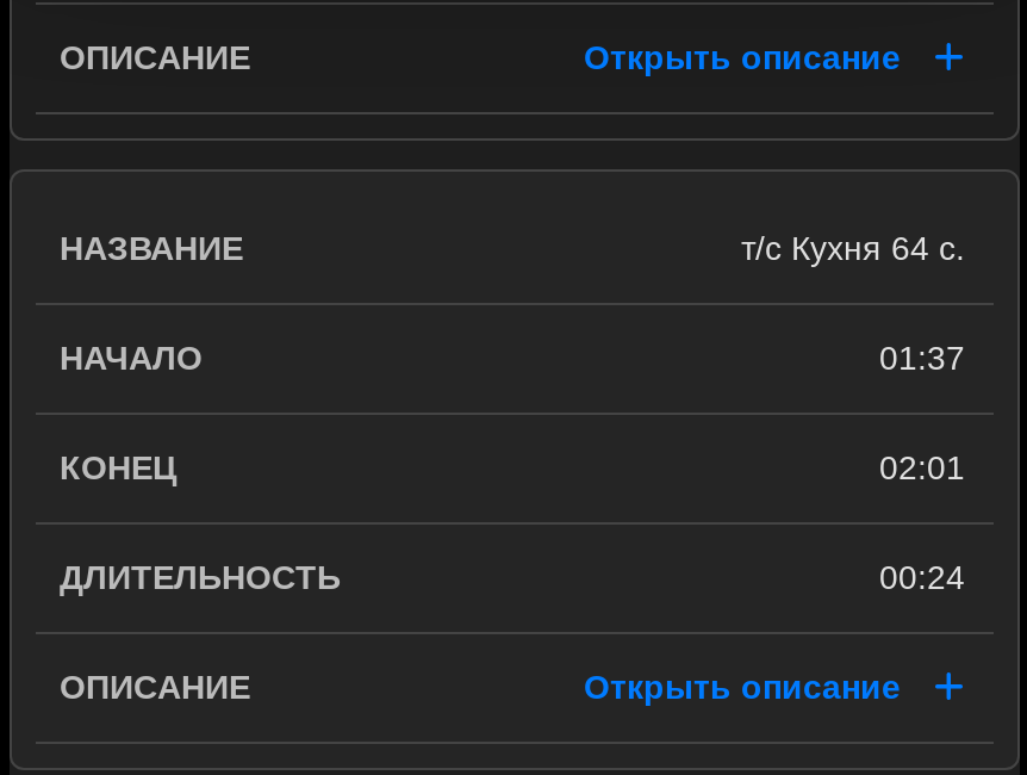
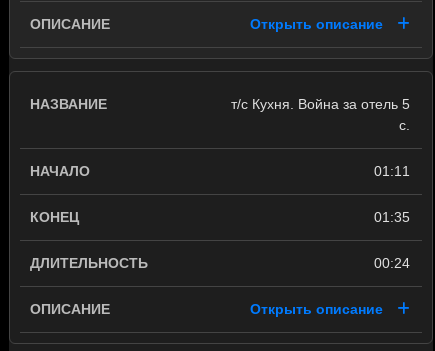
- т/с Кухня 64 с.
+ т/с Кухня. Война за отель 5
+ с.

- 01:37
+ 01:11

- 02:01
+ 01:35
